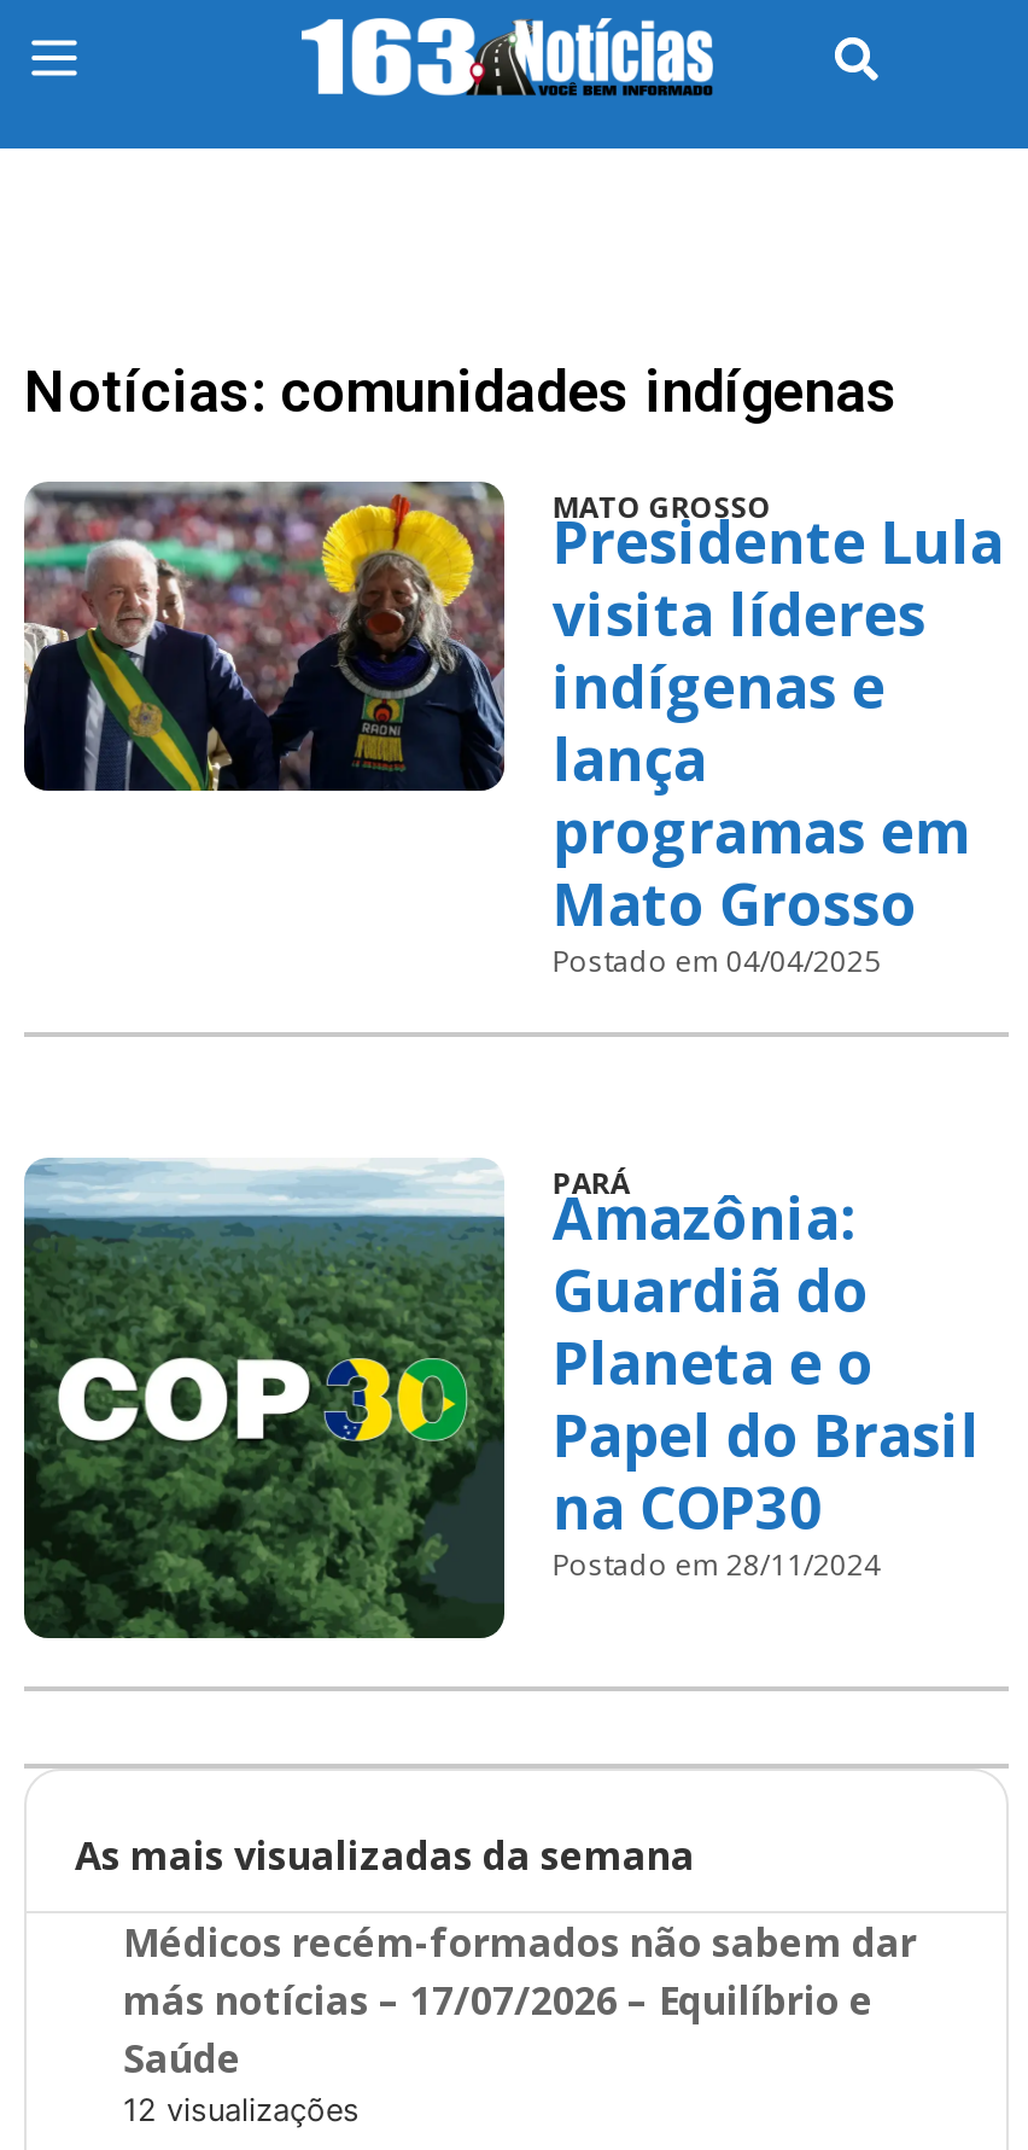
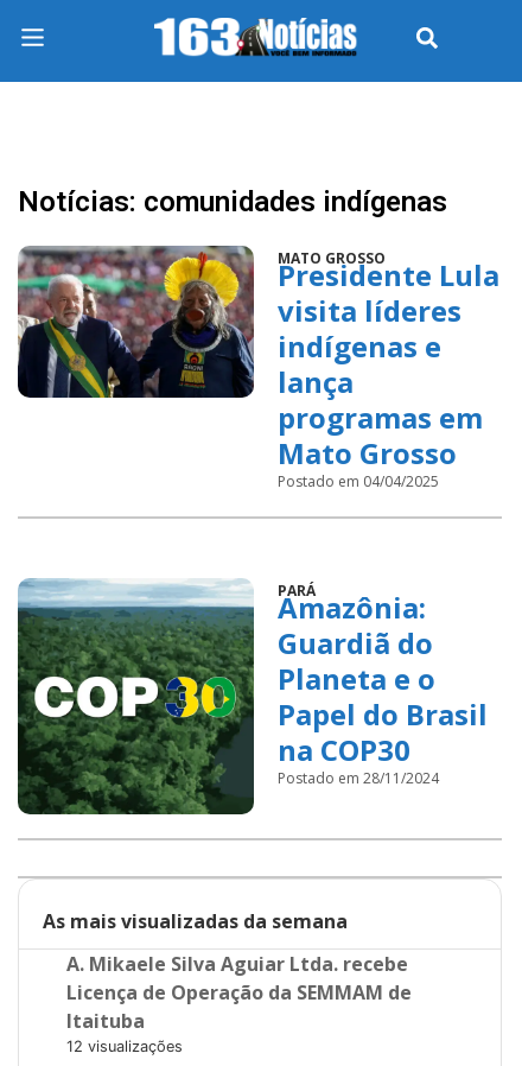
- Médicos recém-formados não sabem dar
- más notícias – 17/07/2026 – Equilíbrio e
- Saúde
+ A. Mikaele Silva Aguiar Ltda. recebe
+ Licença de Operação da SEMMAM de
+ Itaituba
